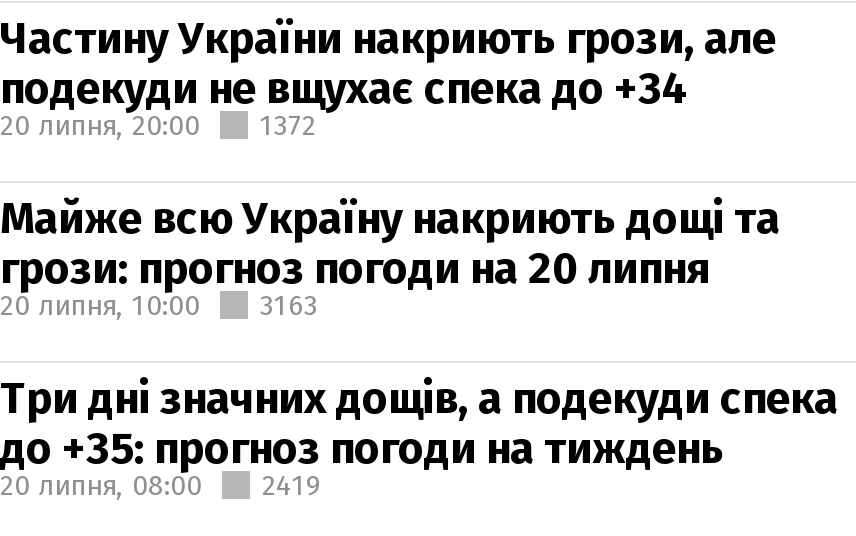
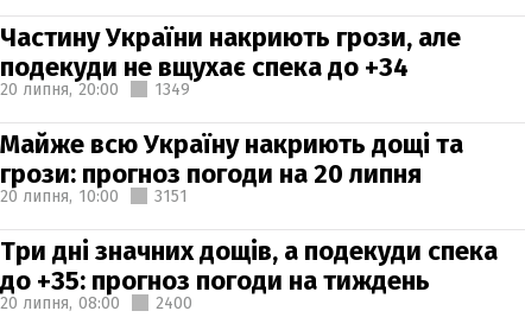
- 20 липня, 20:00 1372
+ 20 липня, 20:00 1349

- 20 липня, 10:00 3163
+ 20 липня, 10:00 3151

- 20 липня, 08:00 2419
+ 20 липня, 08:00 2400
